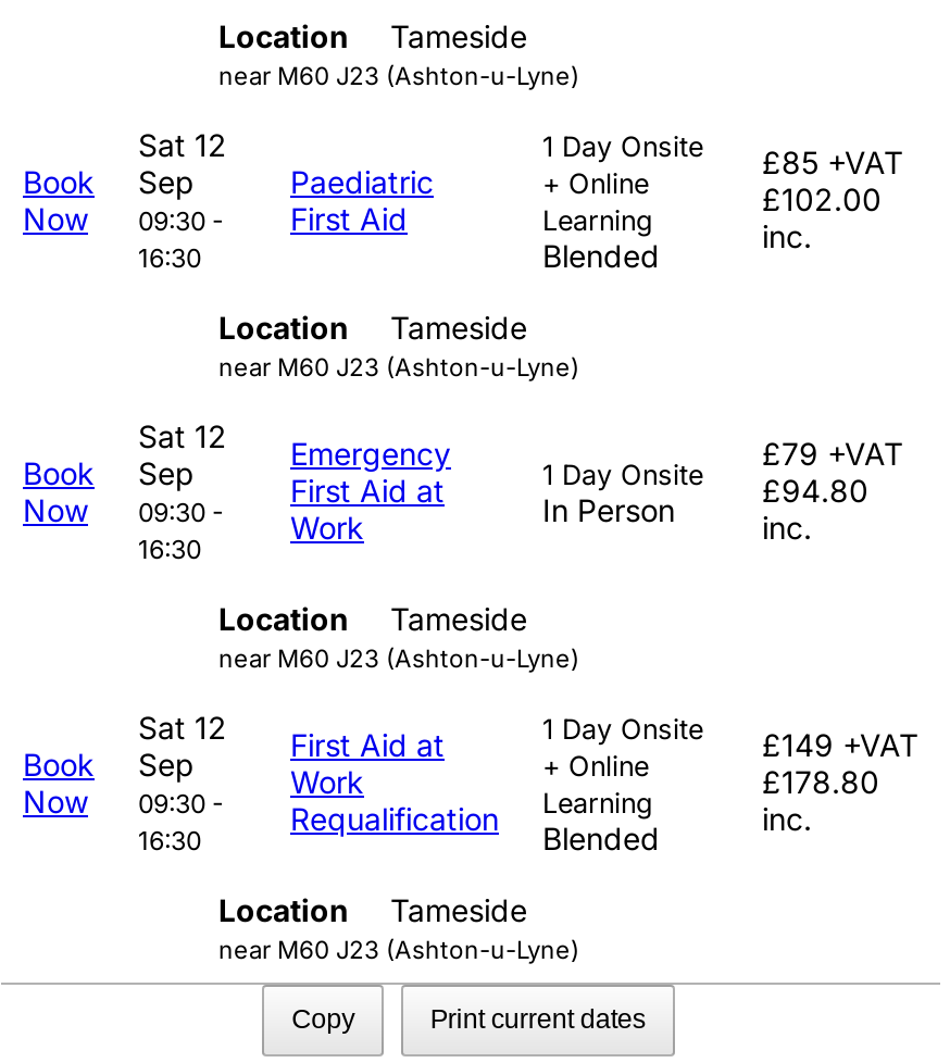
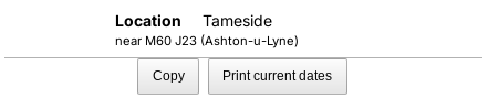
- Sat 12
- Sep
- 09:30 -
- 16:30

- 1 Day Onsite
- + Online
- Learning
- Blended

- £85 +VAT
- £102.00
- inc.
- Location
- Tameside
- near M60 J23 (Ashton-u-Lyne)
- Book
- Now

- Book
- Now

- Paediatric
- First Aid

- Sat 12
- Sep
- 09:30 -
- 16:30

- £79 +VAT
- £94.80
- inc.
- Location
- Tameside
- near M60 J23 (Ashton-u-Lyne)
- Book
- Now

- Emergency
- First Aid at
- Work

- 1 Day Onsite
- In Person

- Sat 12
- Sep
- 09:30 -
- 16:30

- 1 Day Onsite
- + Online
- Learning
- Blended

- £149 +VAT
- £178.80
- inc.
- Location
- Tameside
- near M60 J23 (Ashton-u-Lyne)

- First Aid at
- Work
- Requalification
